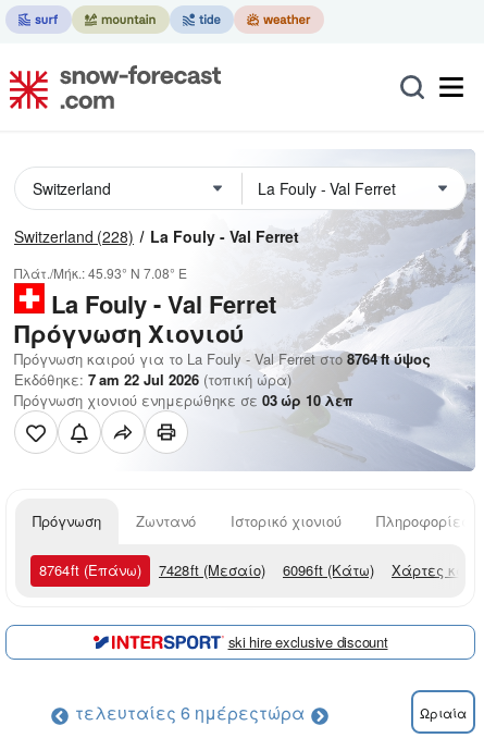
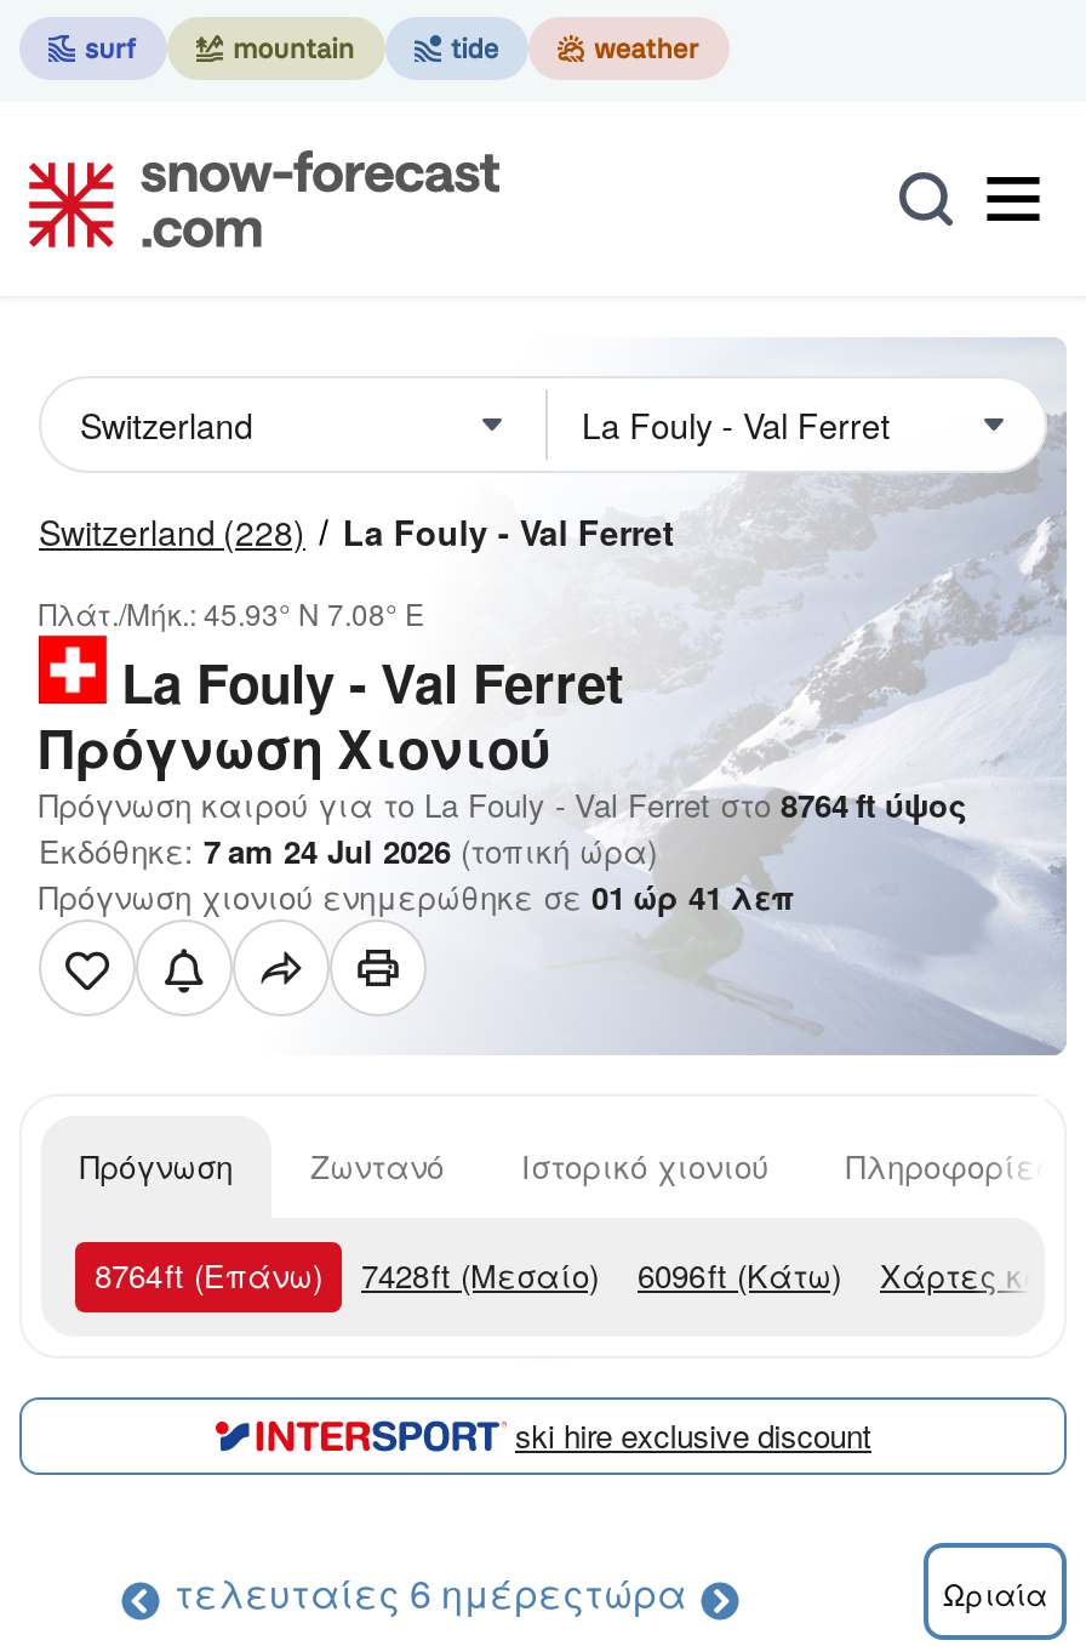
- Εκδόθηκε: 7 am 22 Jul 2026 (τοπική ώρα)
+ Εκδόθηκε: 7 am 24 Jul 2026 (τοπική ώρα)

- Πρόγνωση χιονιού ενημερώθηκε σε 03 ώρ 10 λεπ
+ Πρόγνωση χιονιού ενημερώθηκε σε 01 ώρ 41 λεπ
